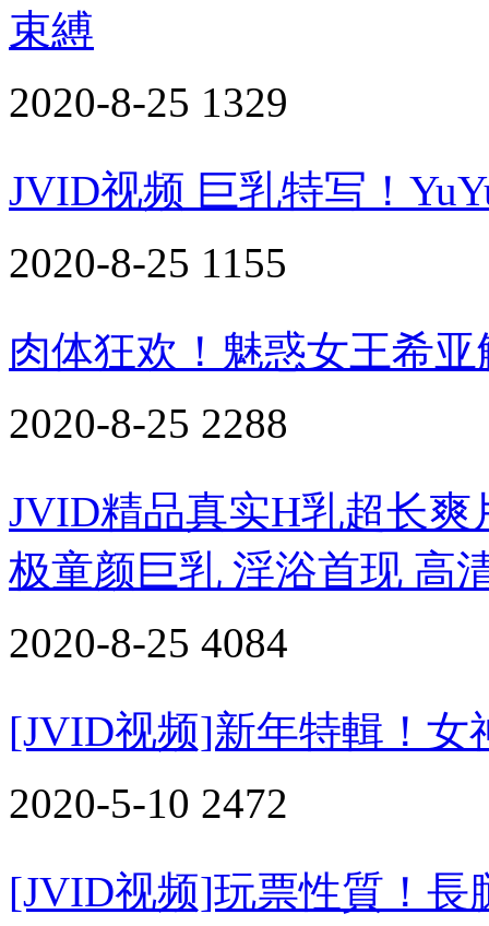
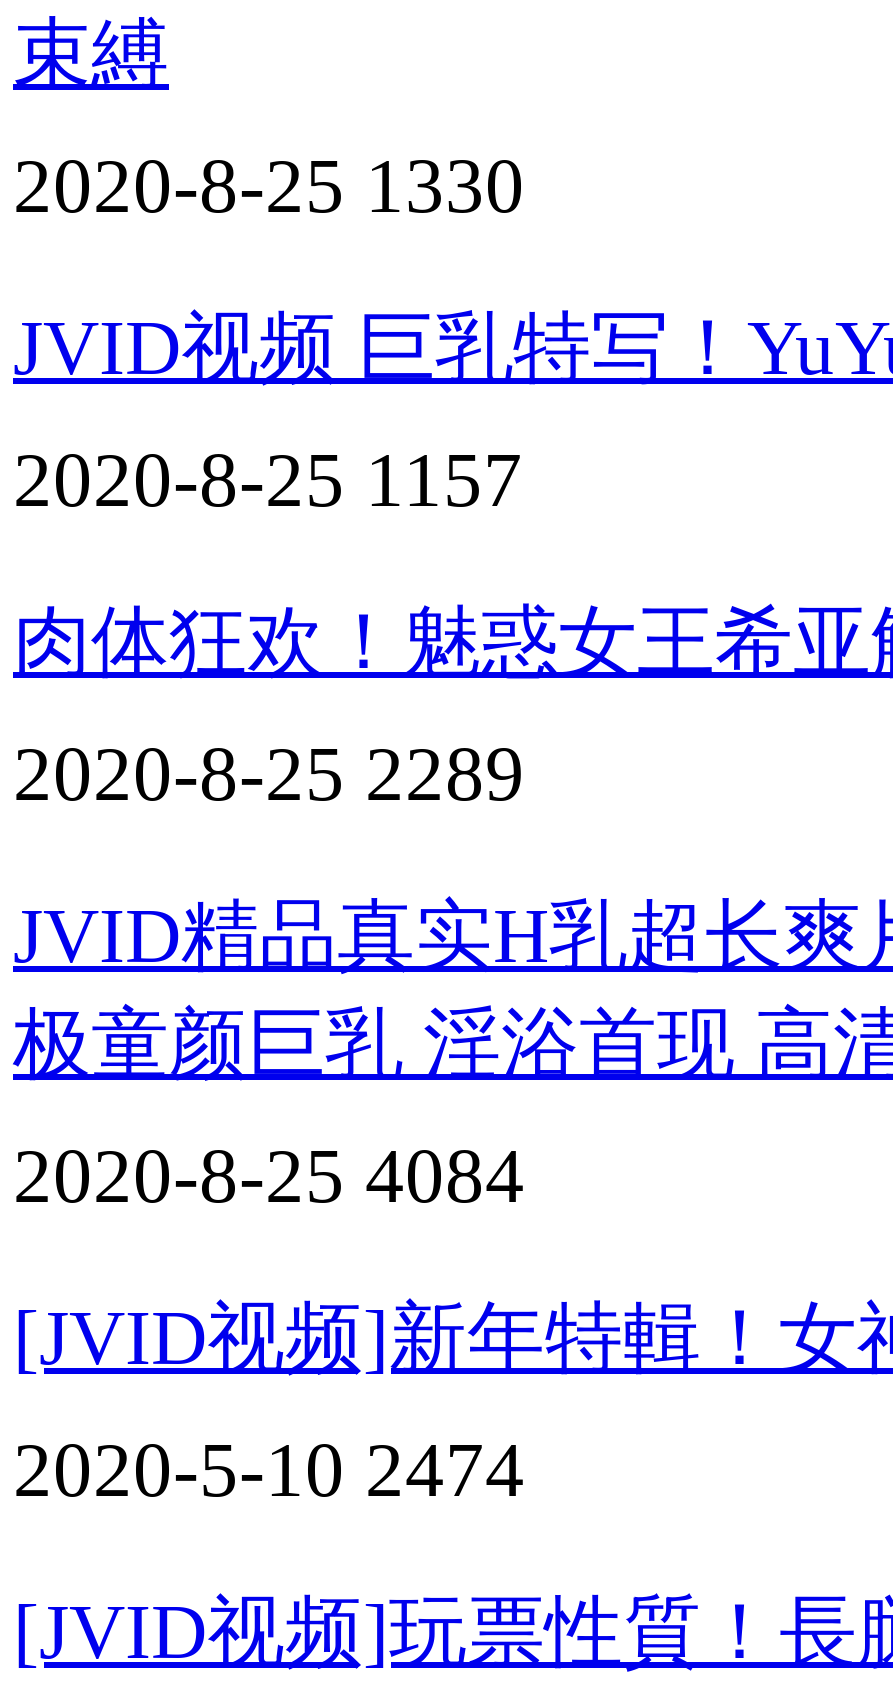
- 2020-8-25 1329
+ 2020-8-25 1330

- 2020-8-25 1155
+ 2020-8-25 1157

- 2020-8-25 2288
+ 2020-8-25 2289

- 2020-5-10 2472
+ 2020-5-10 2474
